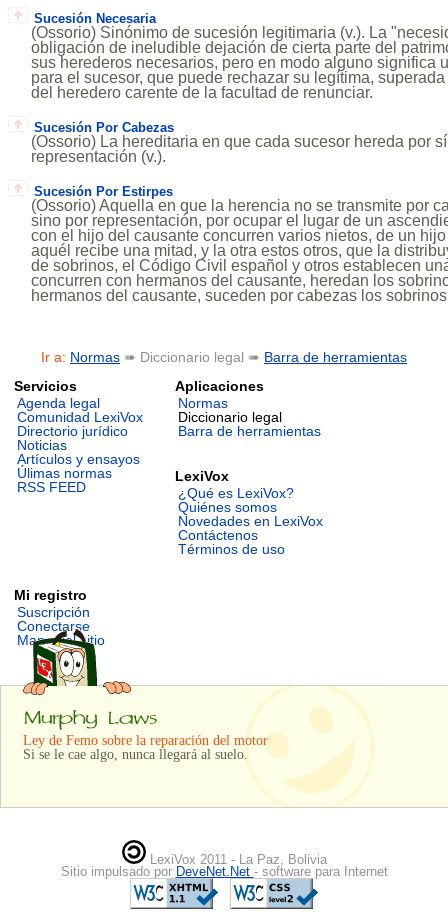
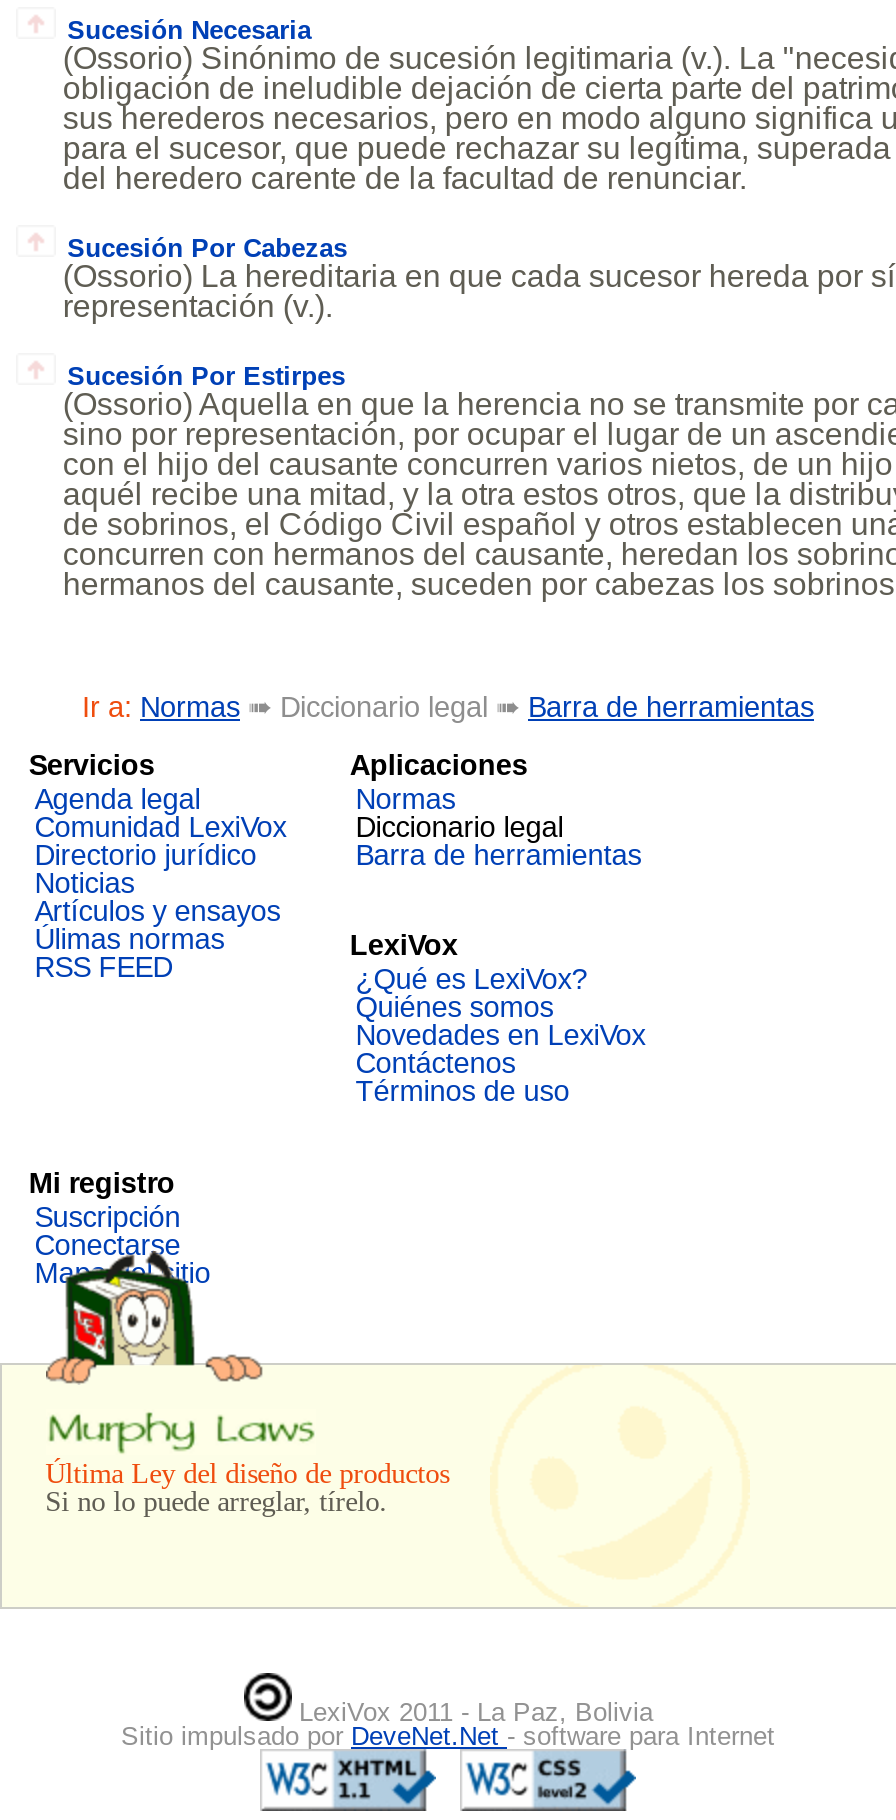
- Ley de Femo sobre la reparación del motor
- Si se le cae algo, nunca llegará al suelo.
+ Última Ley del diseño de productos
+ Si no lo puede arreglar, tírelo.
